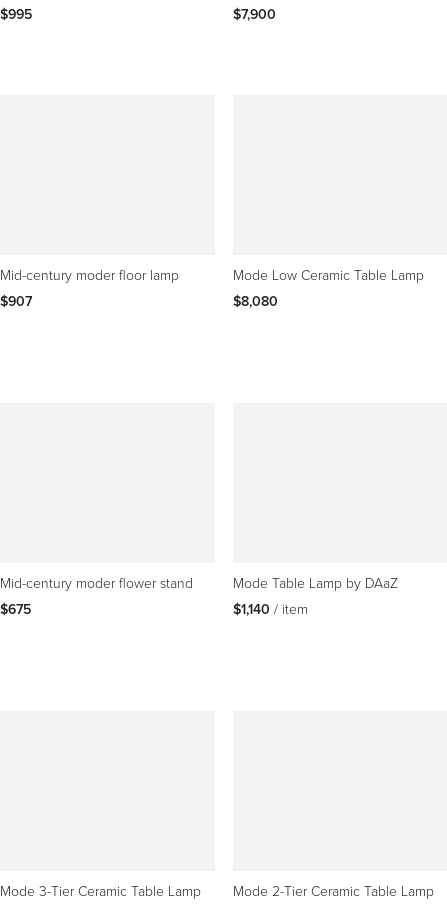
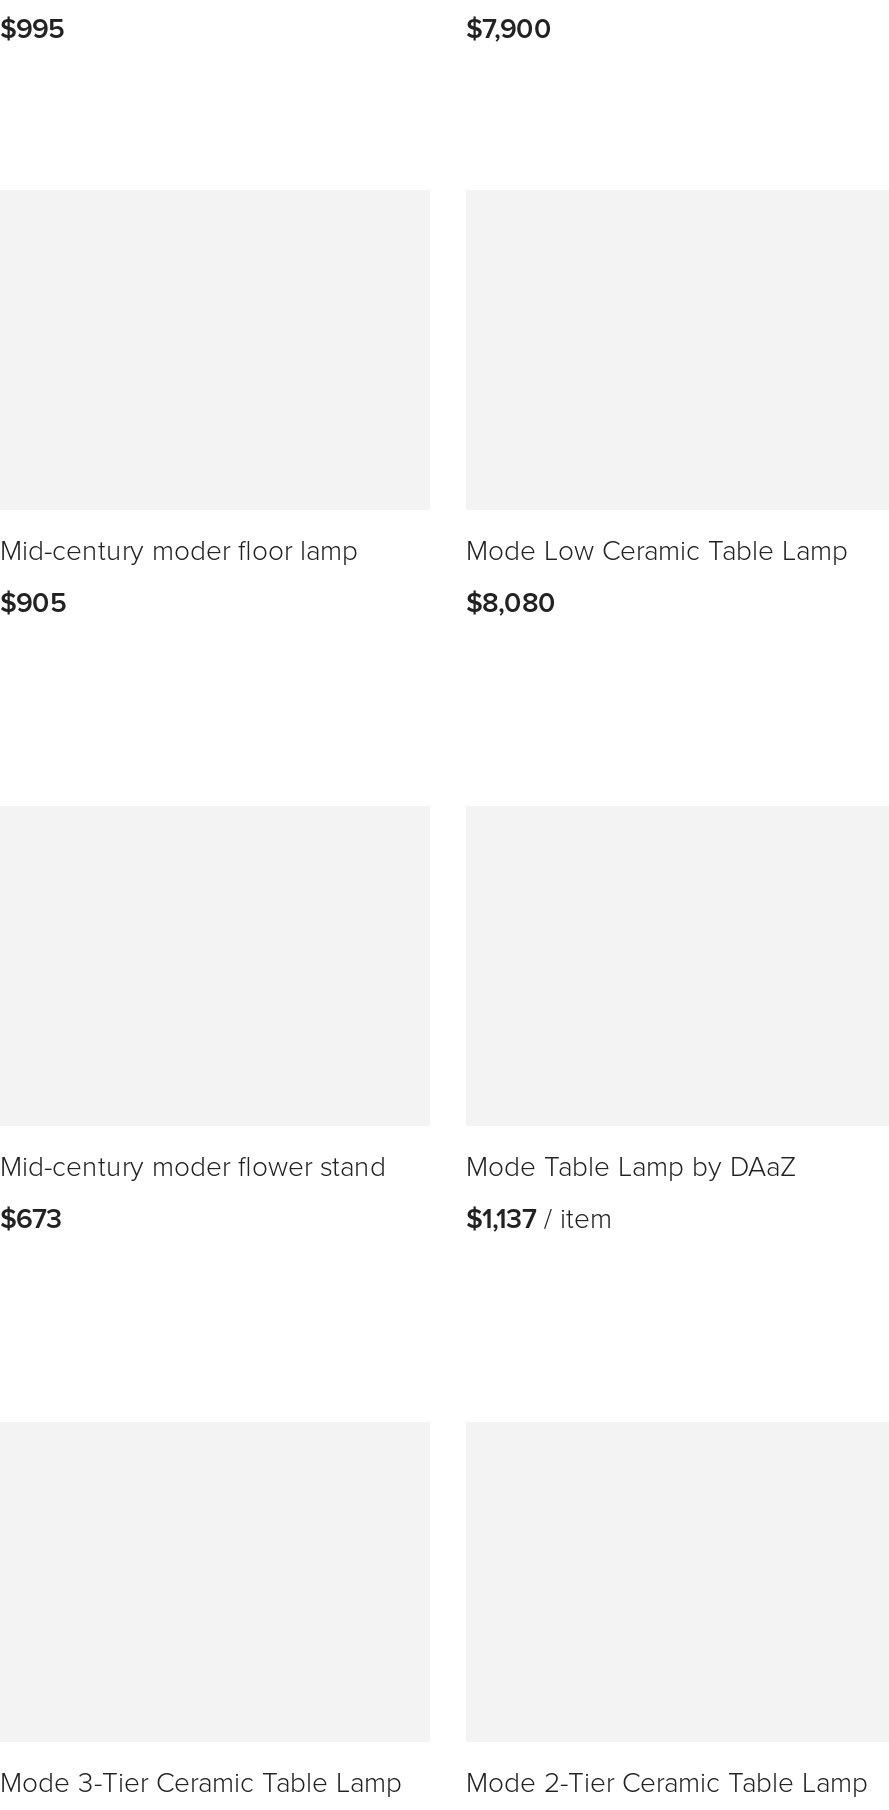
- $907
+ $905

- $675
+ $673

- $1,140 / item
+ $1,137 / item
